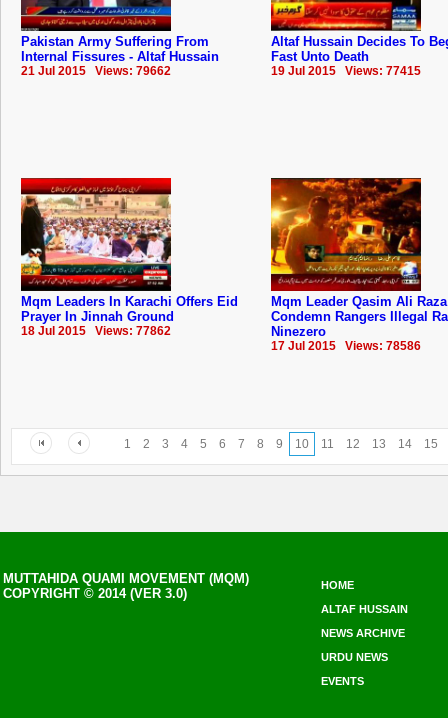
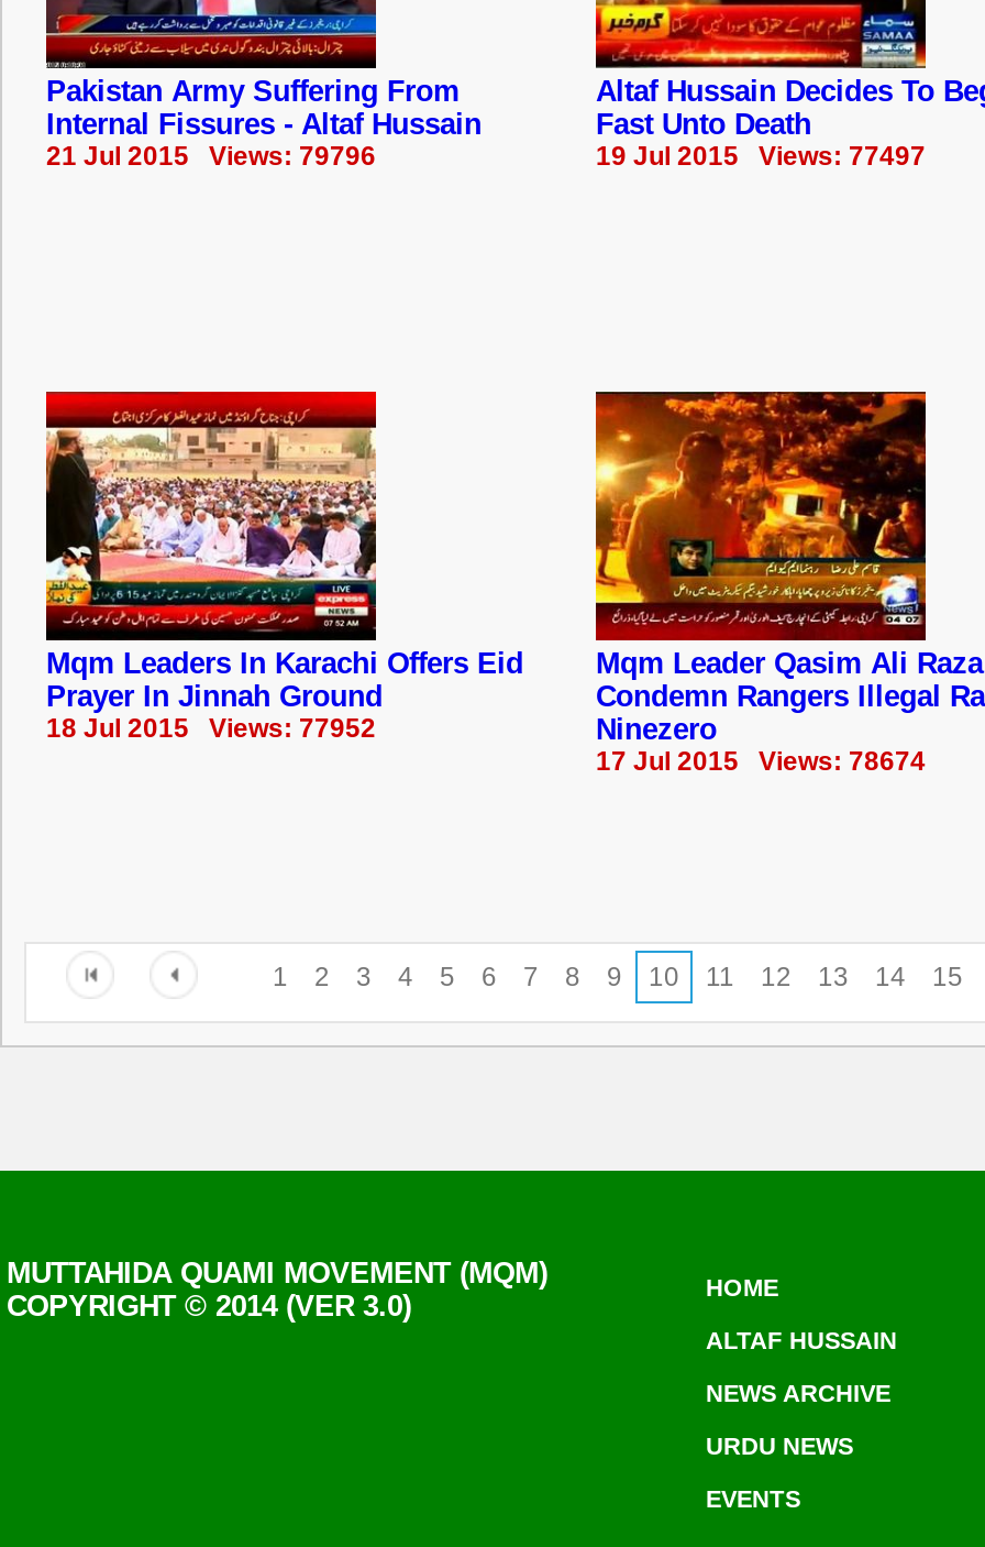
- 21 Jul 2015 Views: 79662
+ 21 Jul 2015 Views: 79796

- 19 Jul 2015 Views: 77415
+ 19 Jul 2015 Views: 77497

- 18 Jul 2015 Views: 77862
+ 18 Jul 2015 Views: 77952

- 17 Jul 2015 Views: 78586
+ 17 Jul 2015 Views: 78674
